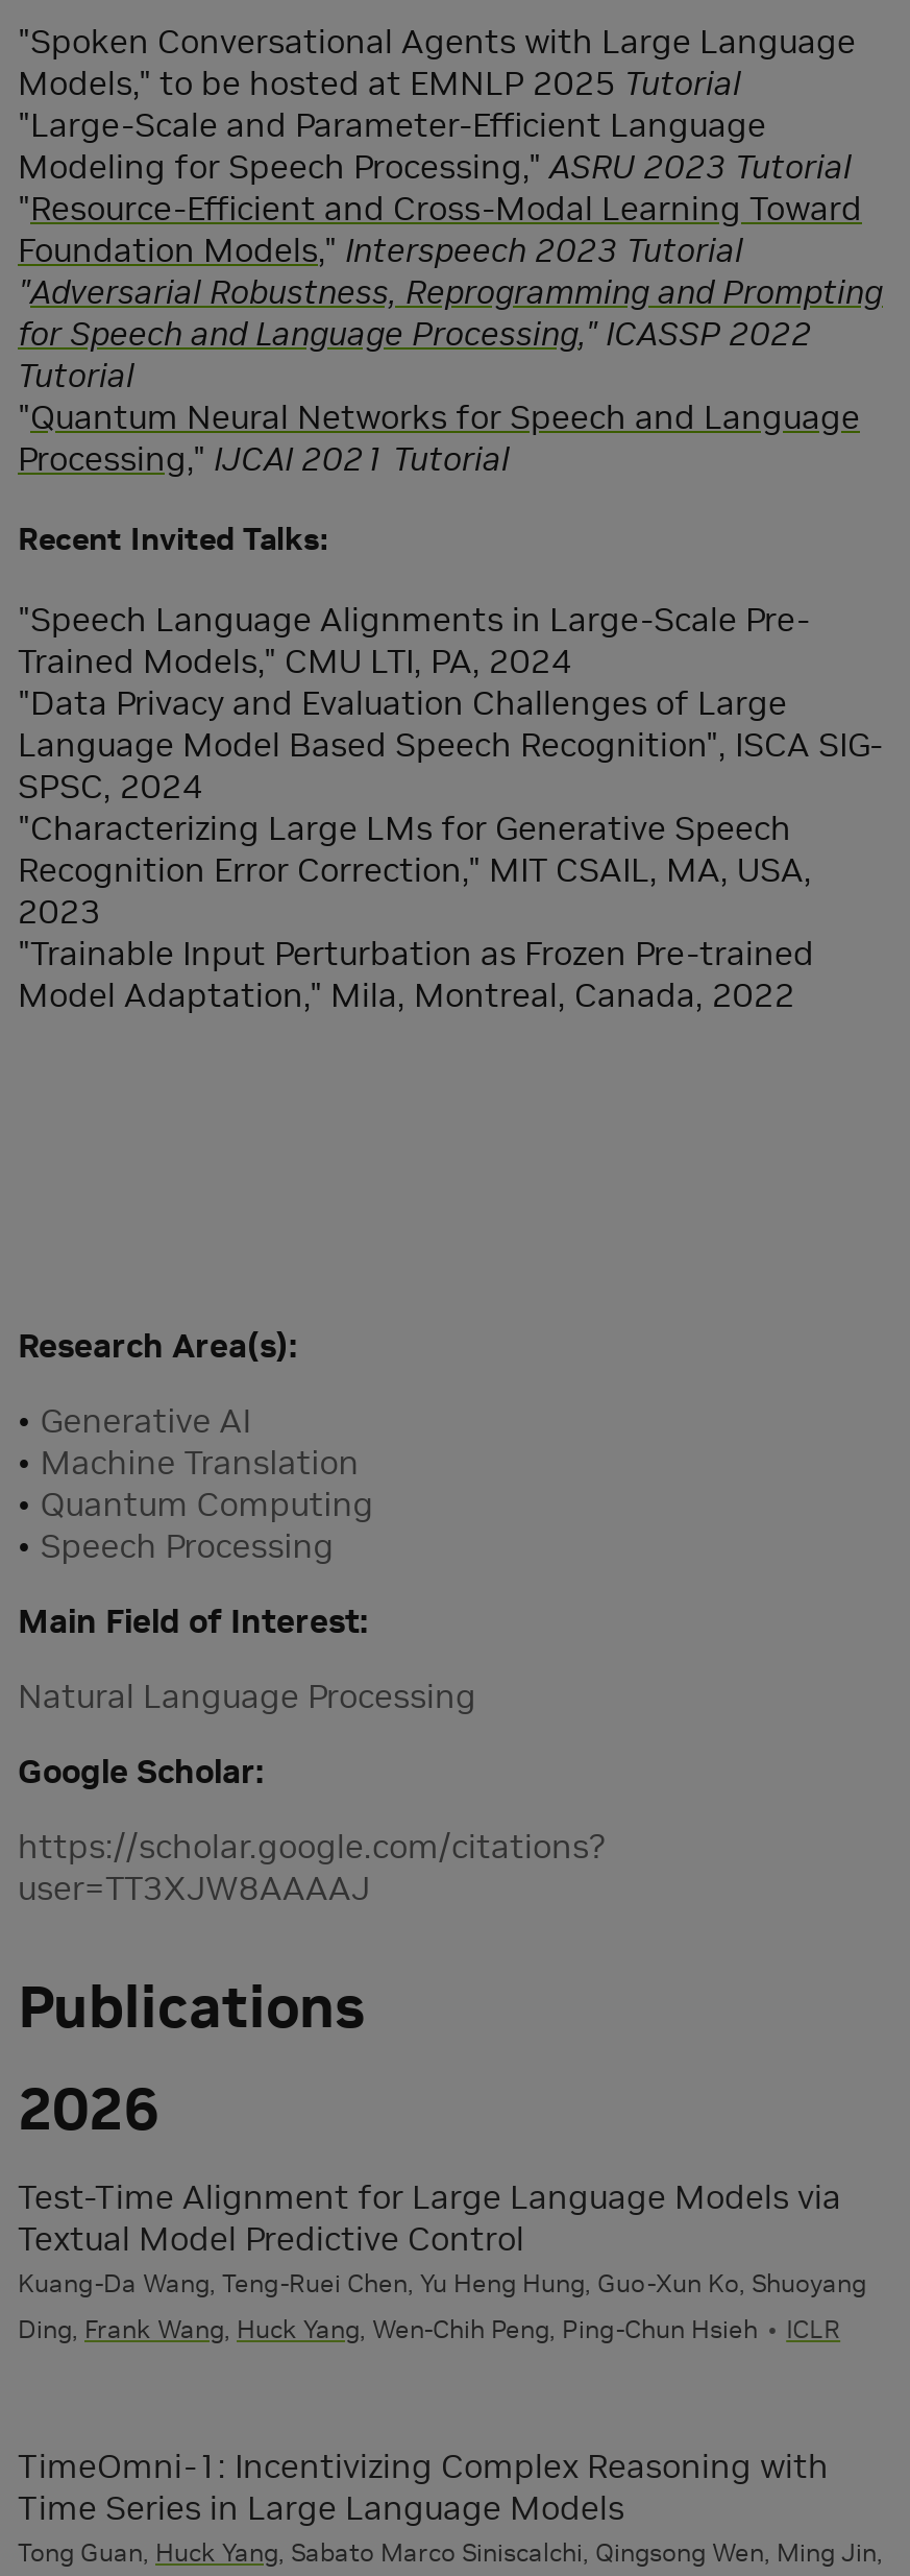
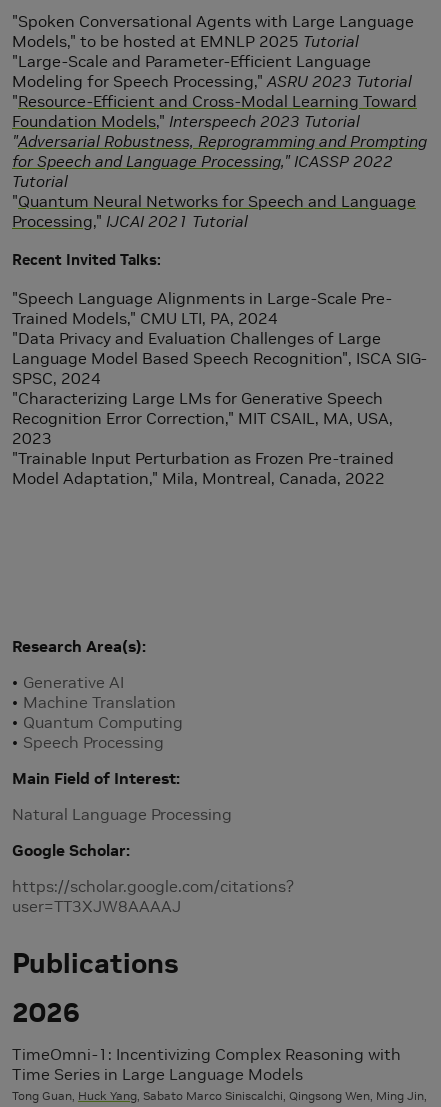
- Test-Time Alignment for Large Language Models via
- Textual Model Predictive Control
- Kuang-Da Wang, Teng-Ruei Chen, Yu Heng Hung, Guo-Xun Ko, Shuoyang
- Ding, Frank Wang, Huck Yang, Wen-Chih Peng, Ping-Chun Hsieh
- ICLR
